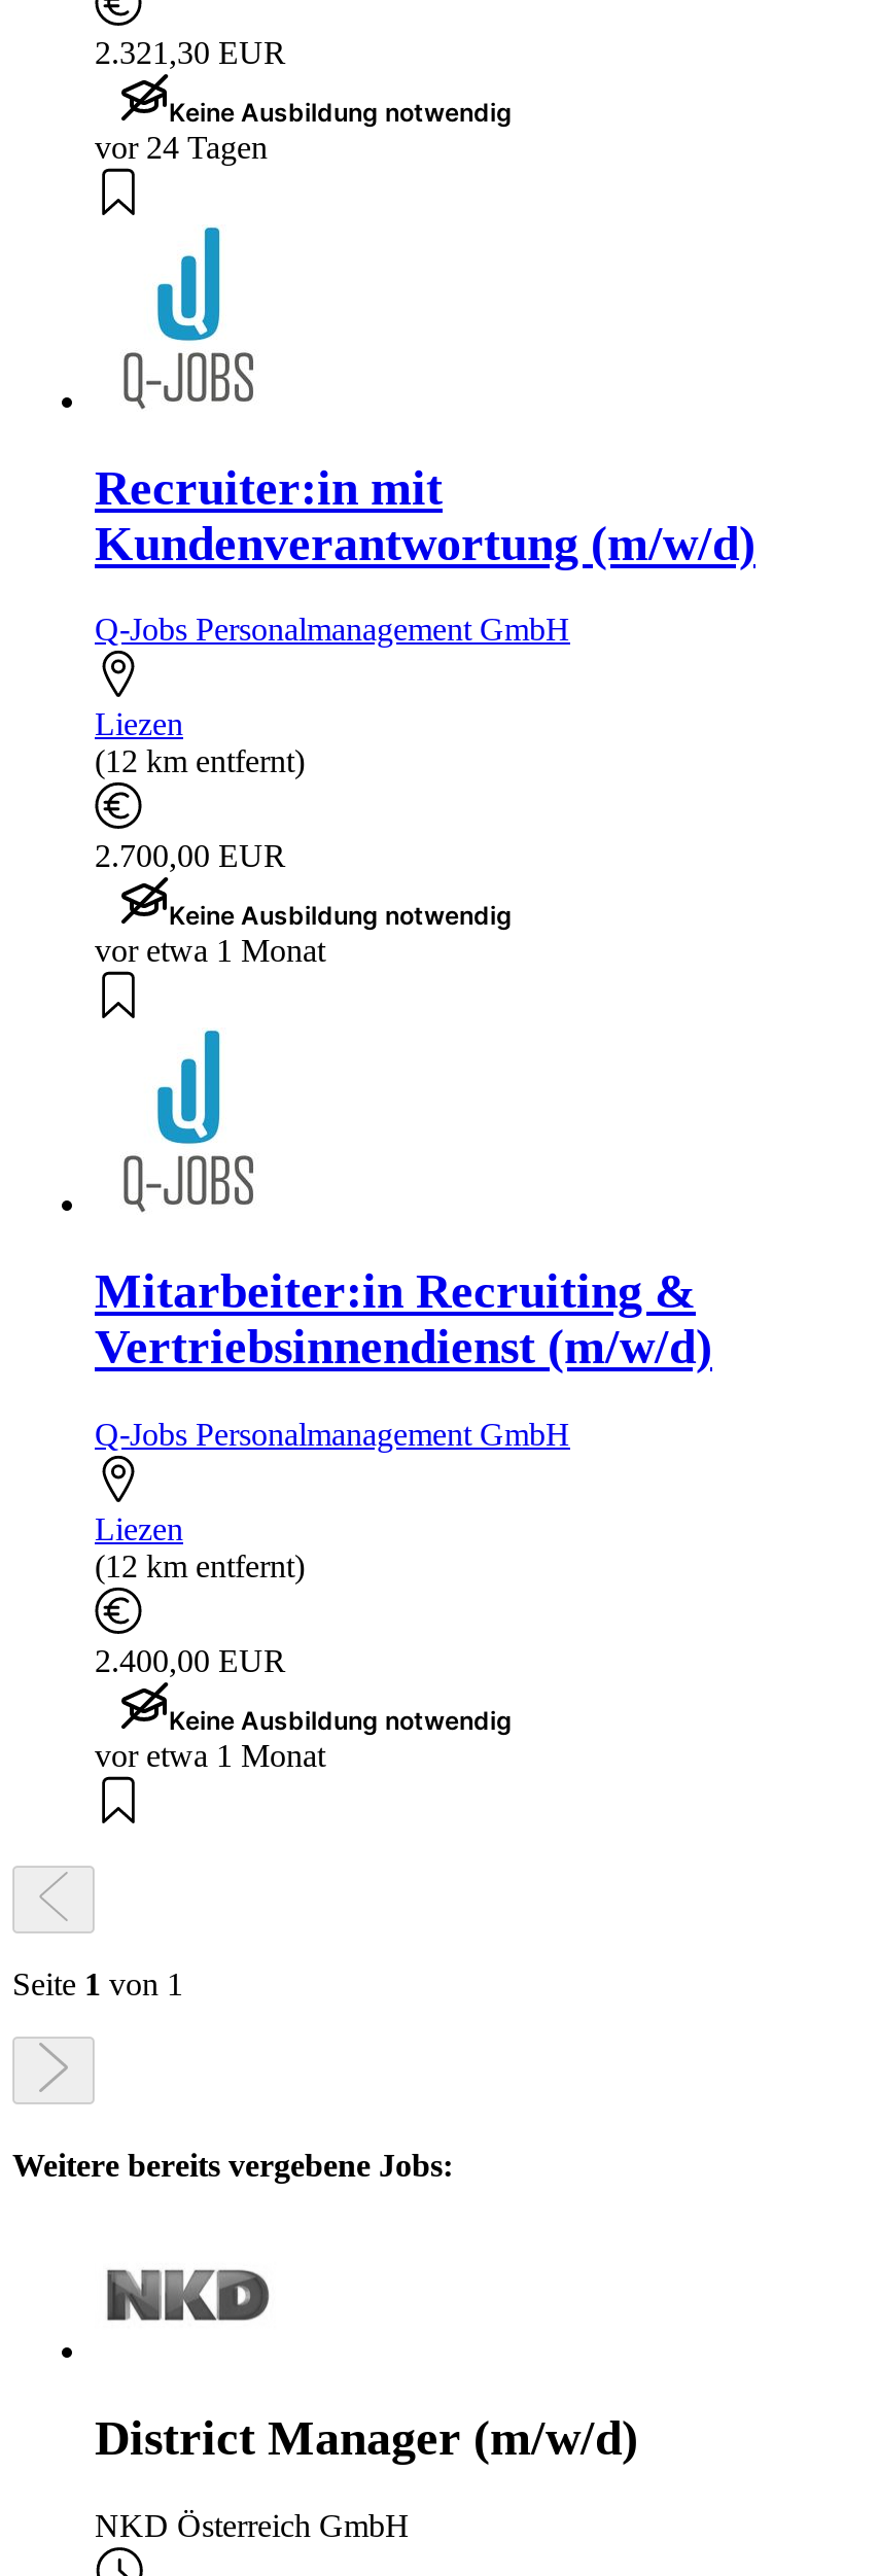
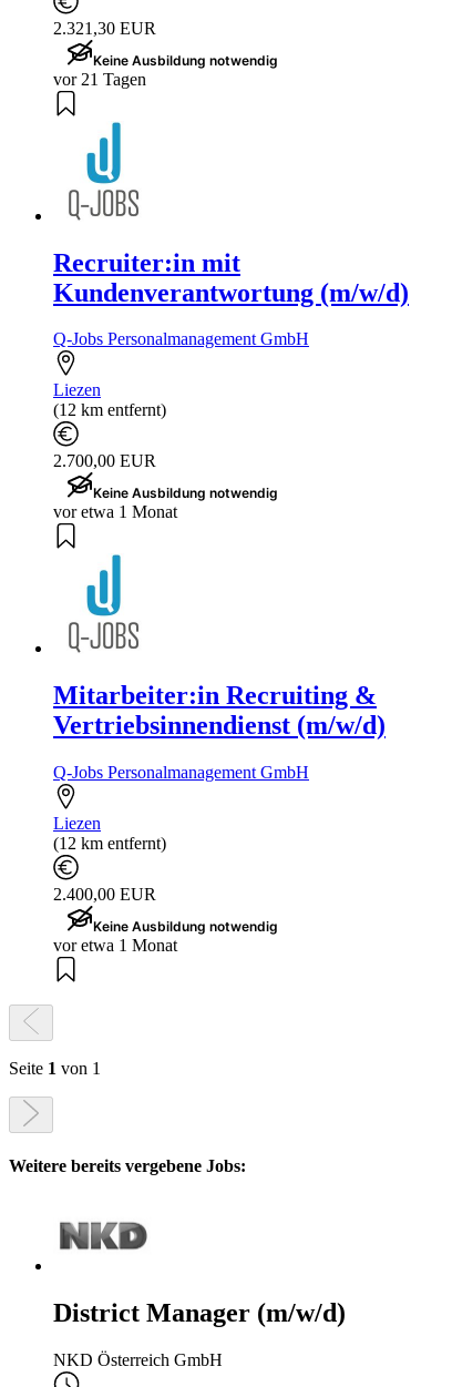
- vor 24 Tagen
+ vor 21 Tagen
